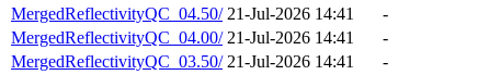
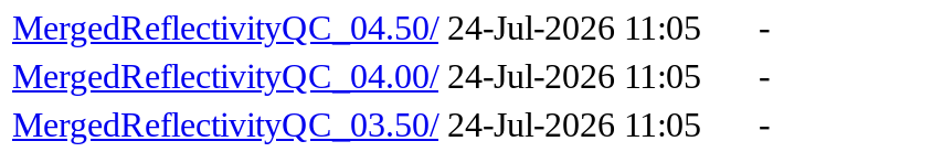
- MergedReflectivityQC_04.50/ 21-Jul-2026 14:41
+ MergedReflectivityQC_04.50/ 24-Jul-2026 11:05

- MergedReflectivityQC_04.00/ 21-Jul-2026 14:41
+ MergedReflectivityQC_04.00/ 24-Jul-2026 11:05

- MergedReflectivityQC_03.50/ 21-Jul-2026 14:41
+ MergedReflectivityQC_03.50/ 24-Jul-2026 11:05
